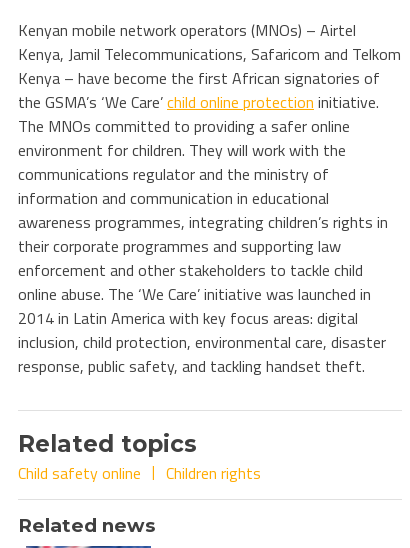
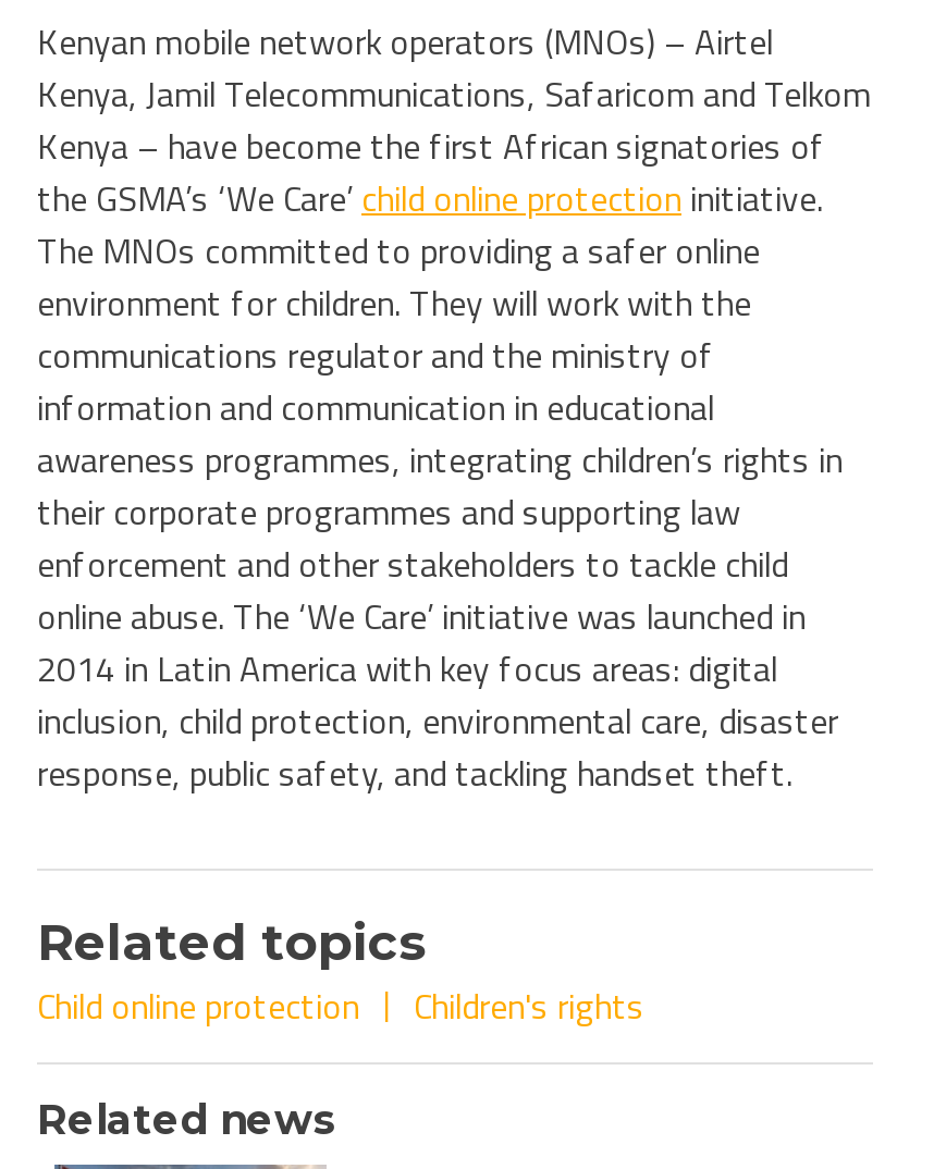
- Child safety online
+ Child online protection

- Children rights
+ Children's rights
